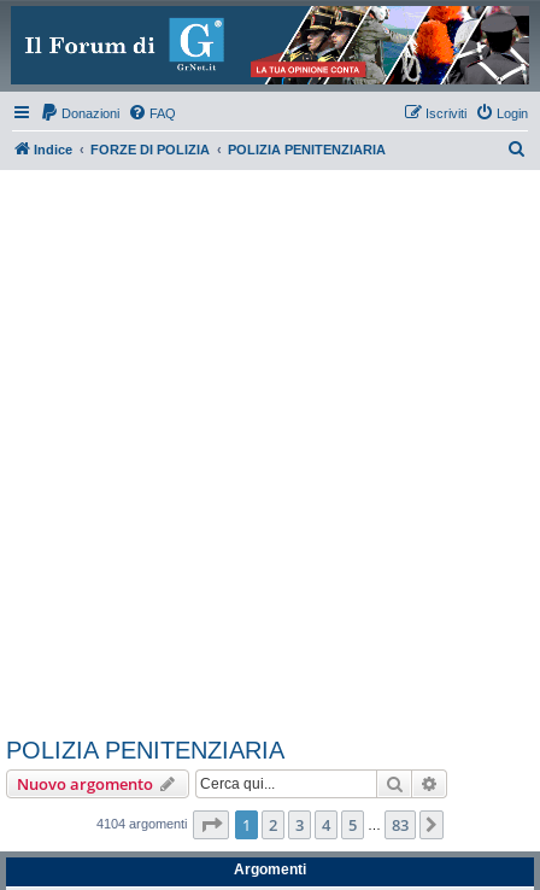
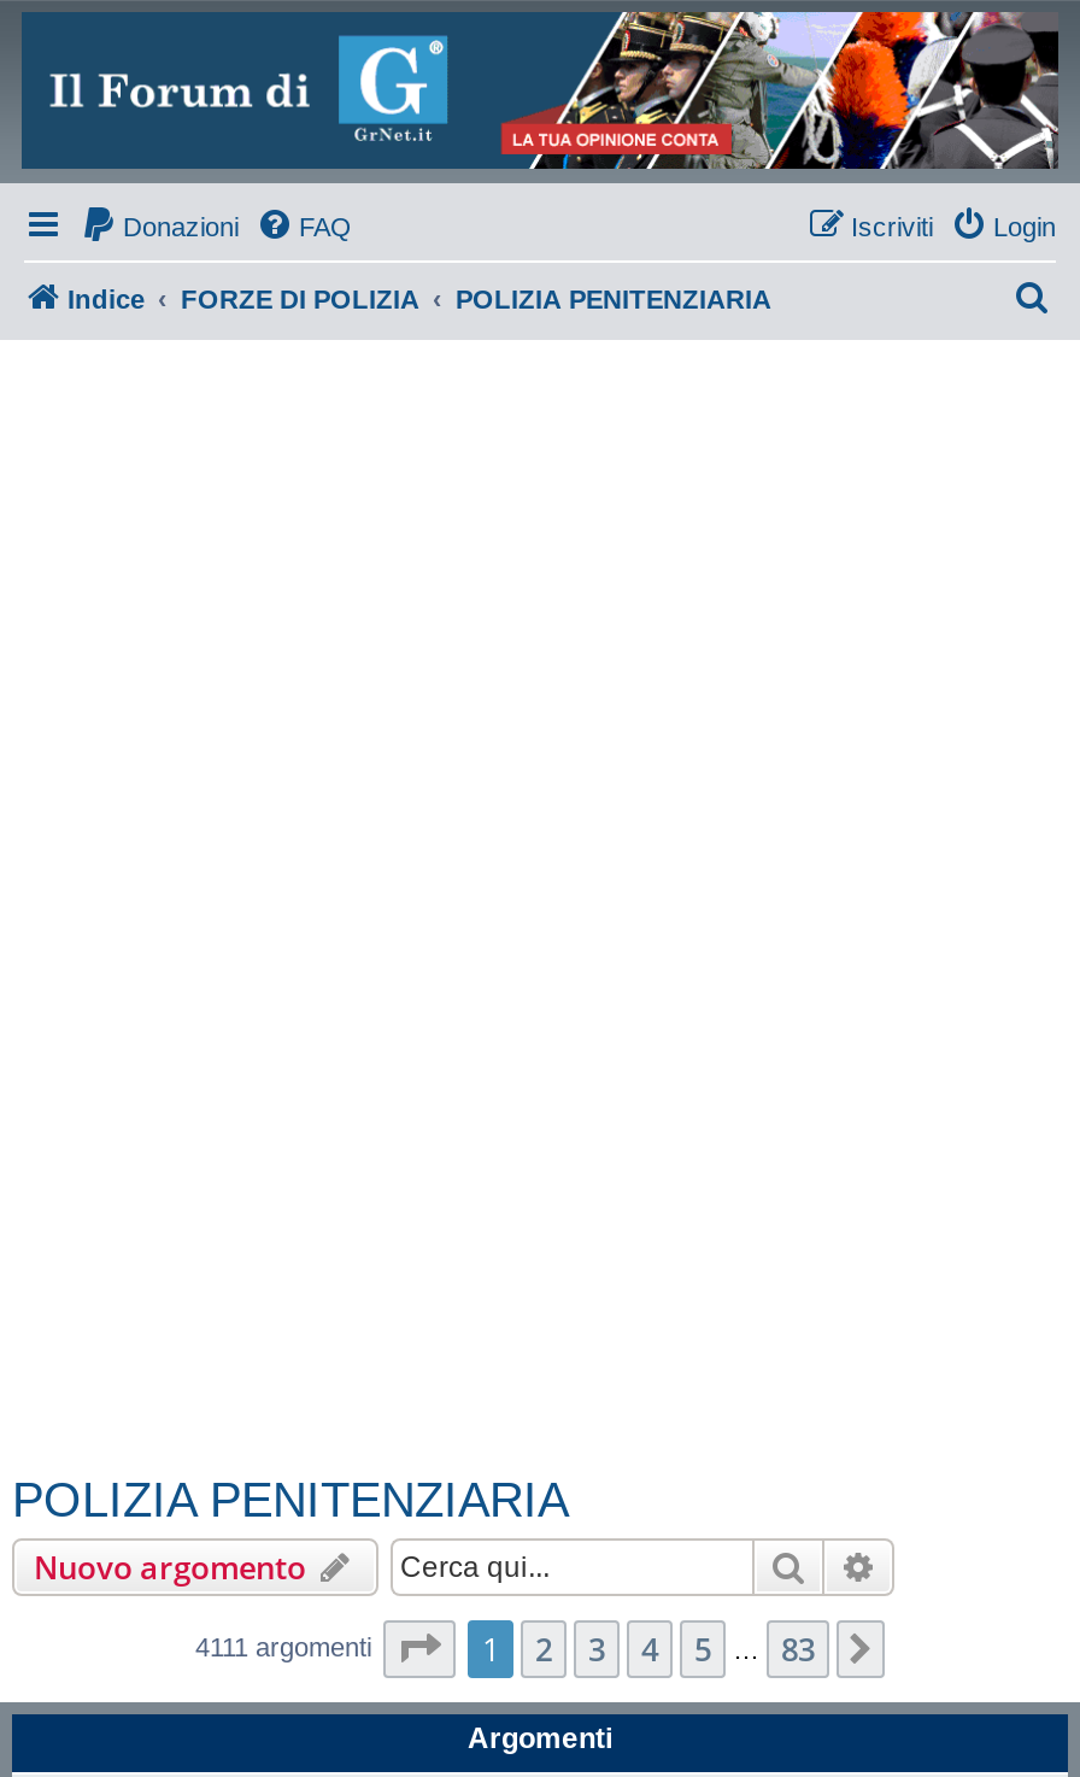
- 4104 argomenti
+ 4111 argomenti
